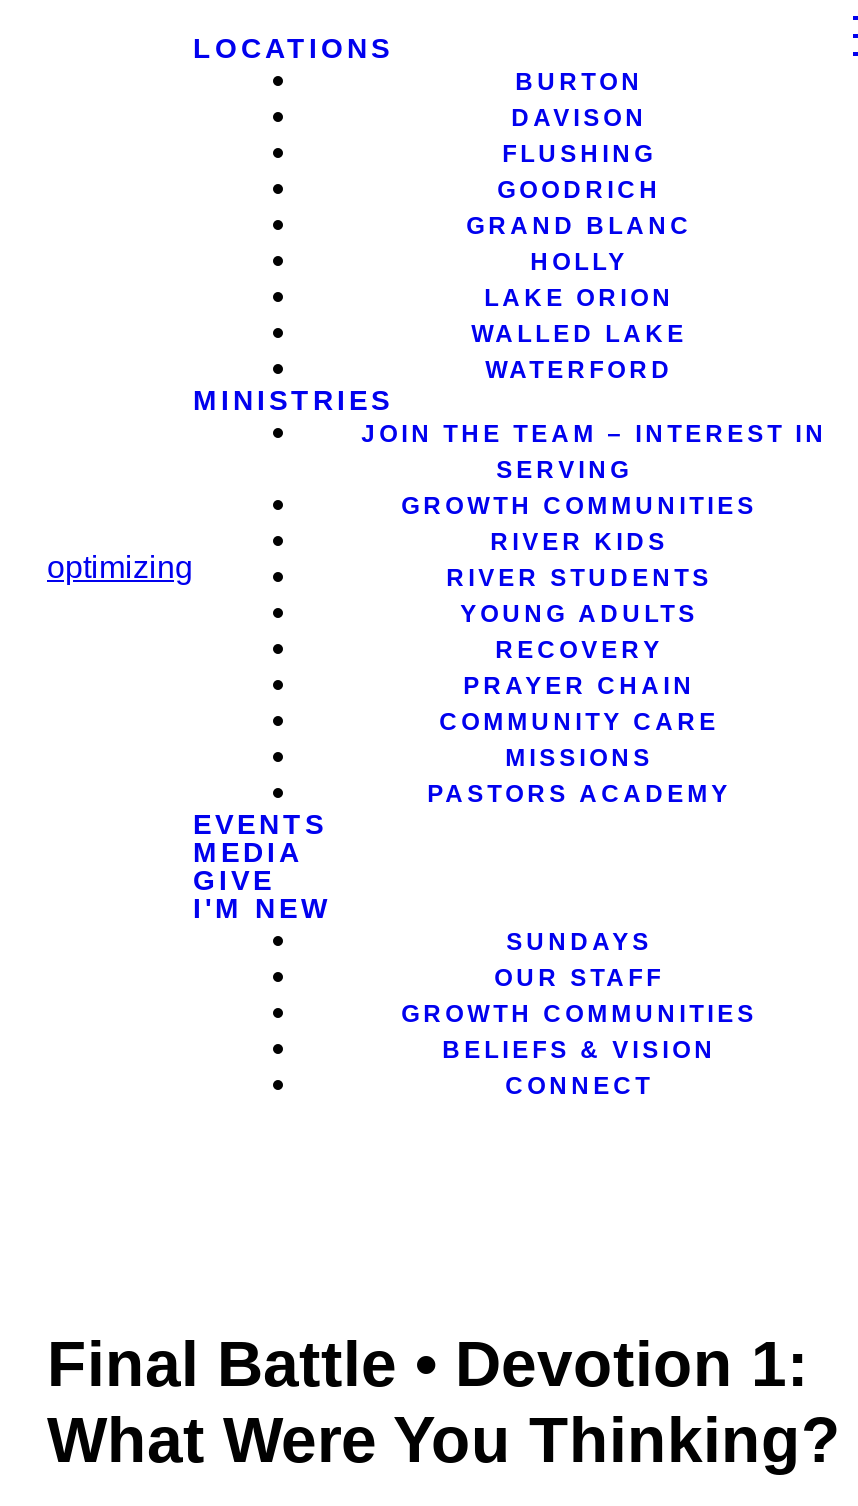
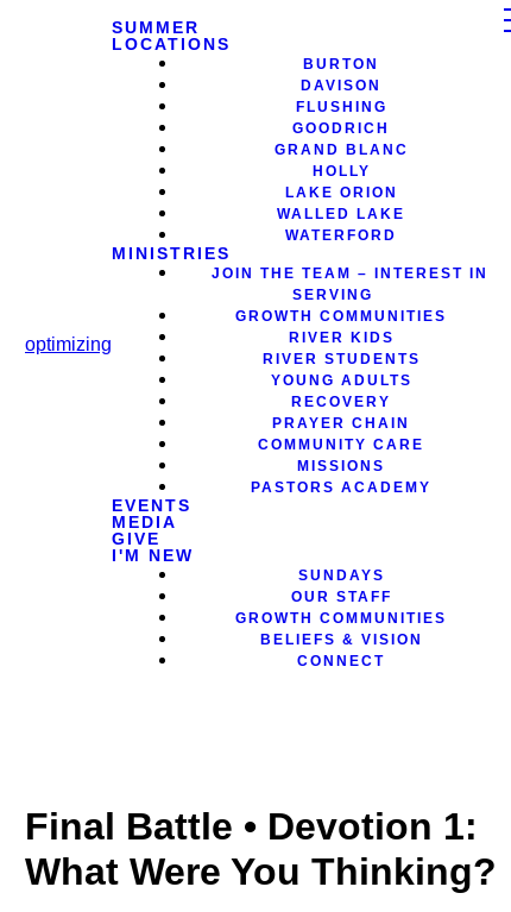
+ SUMMER
